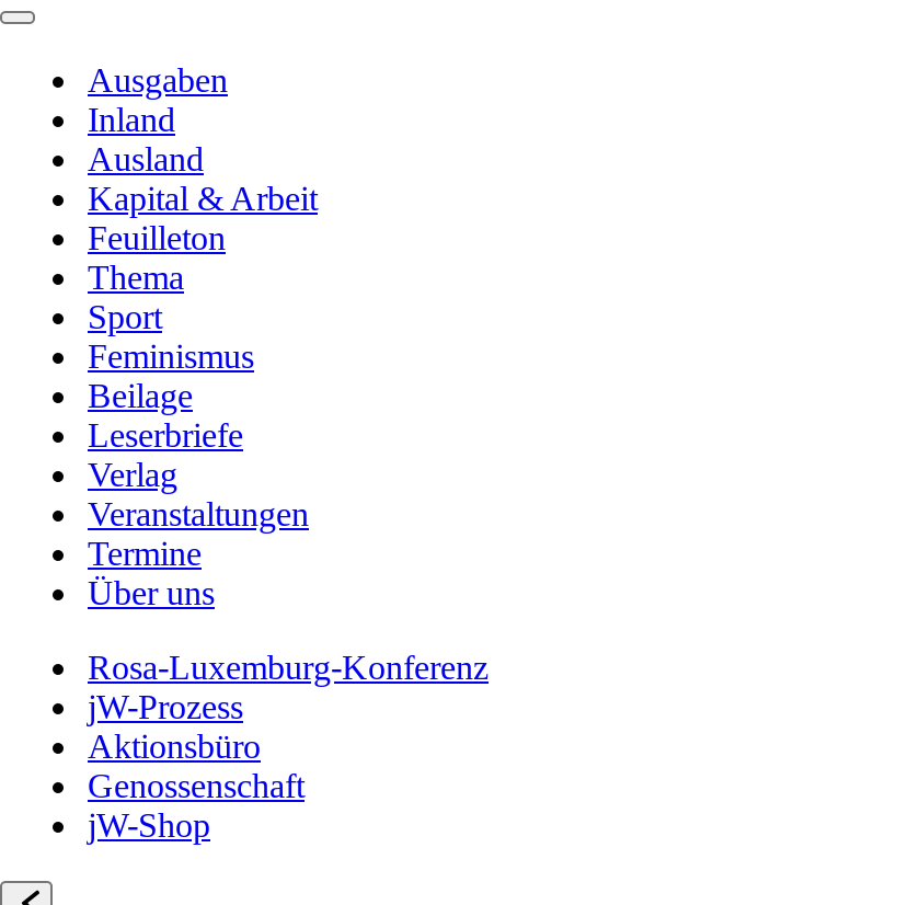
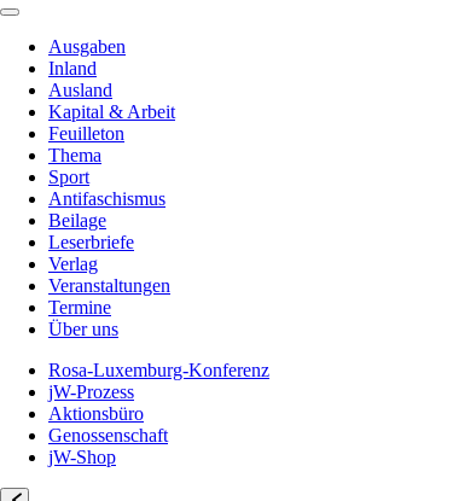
- Feminismus
+ Antifaschismus
